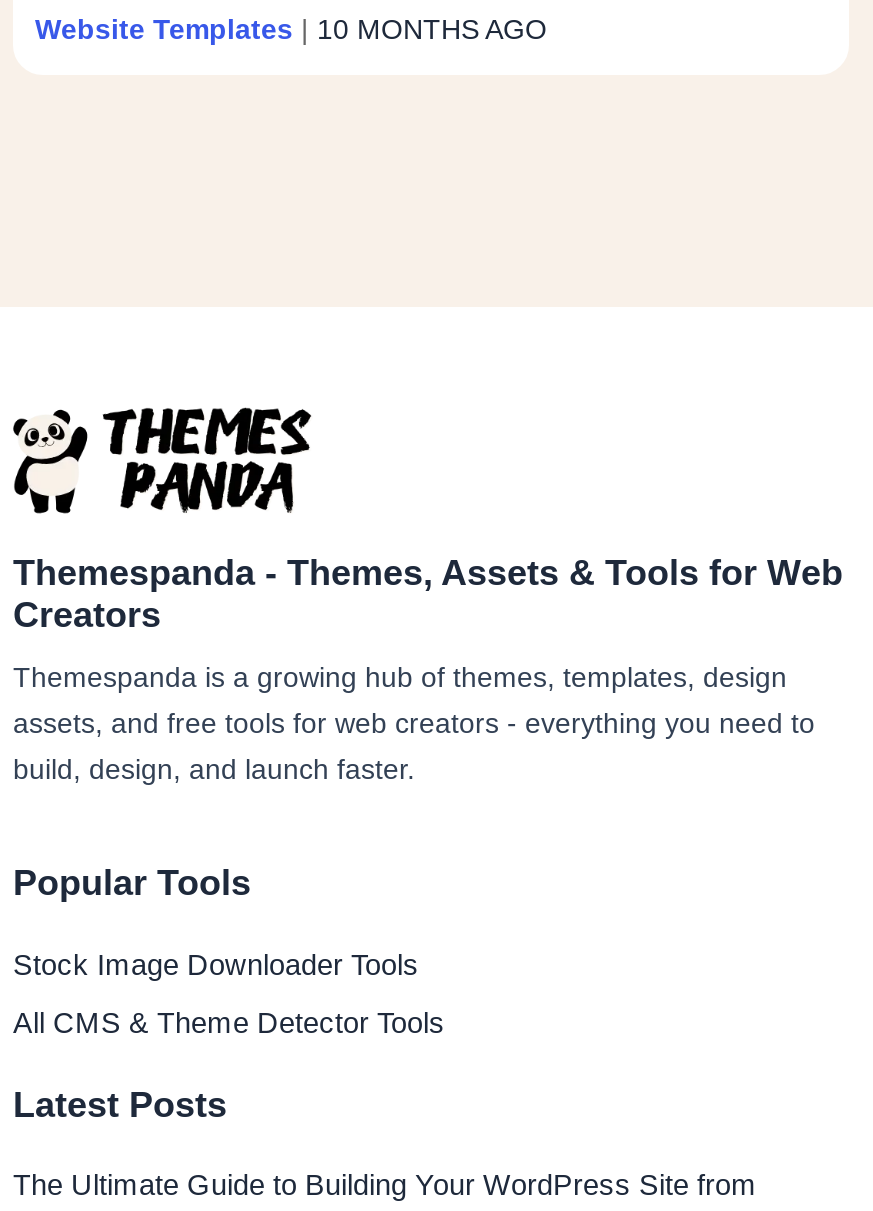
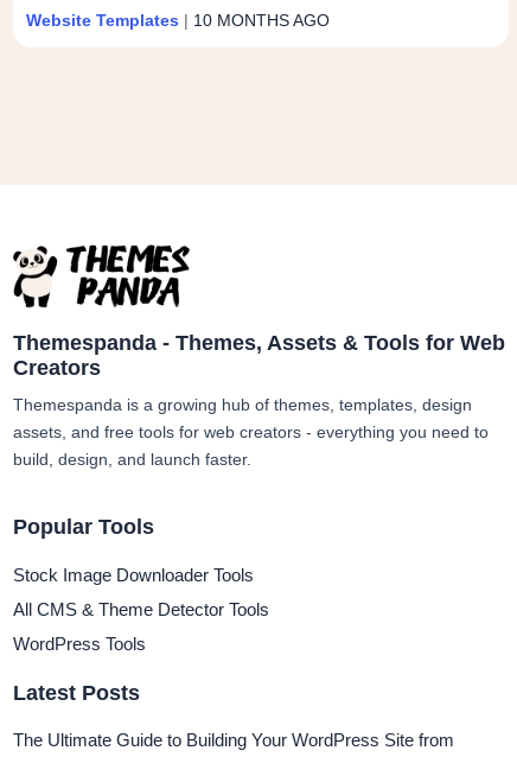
+ WordPress Tools
